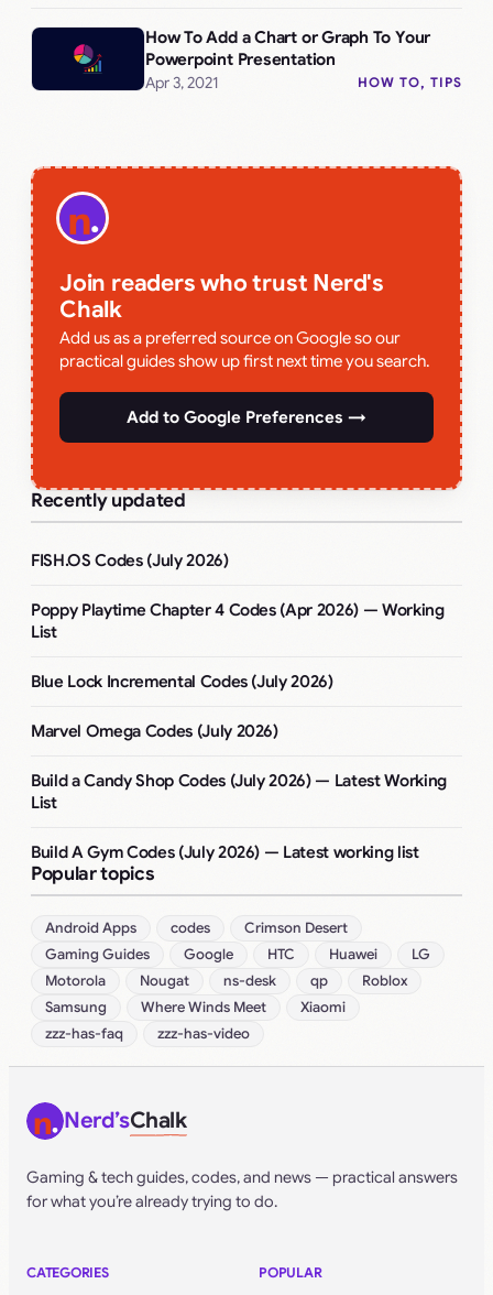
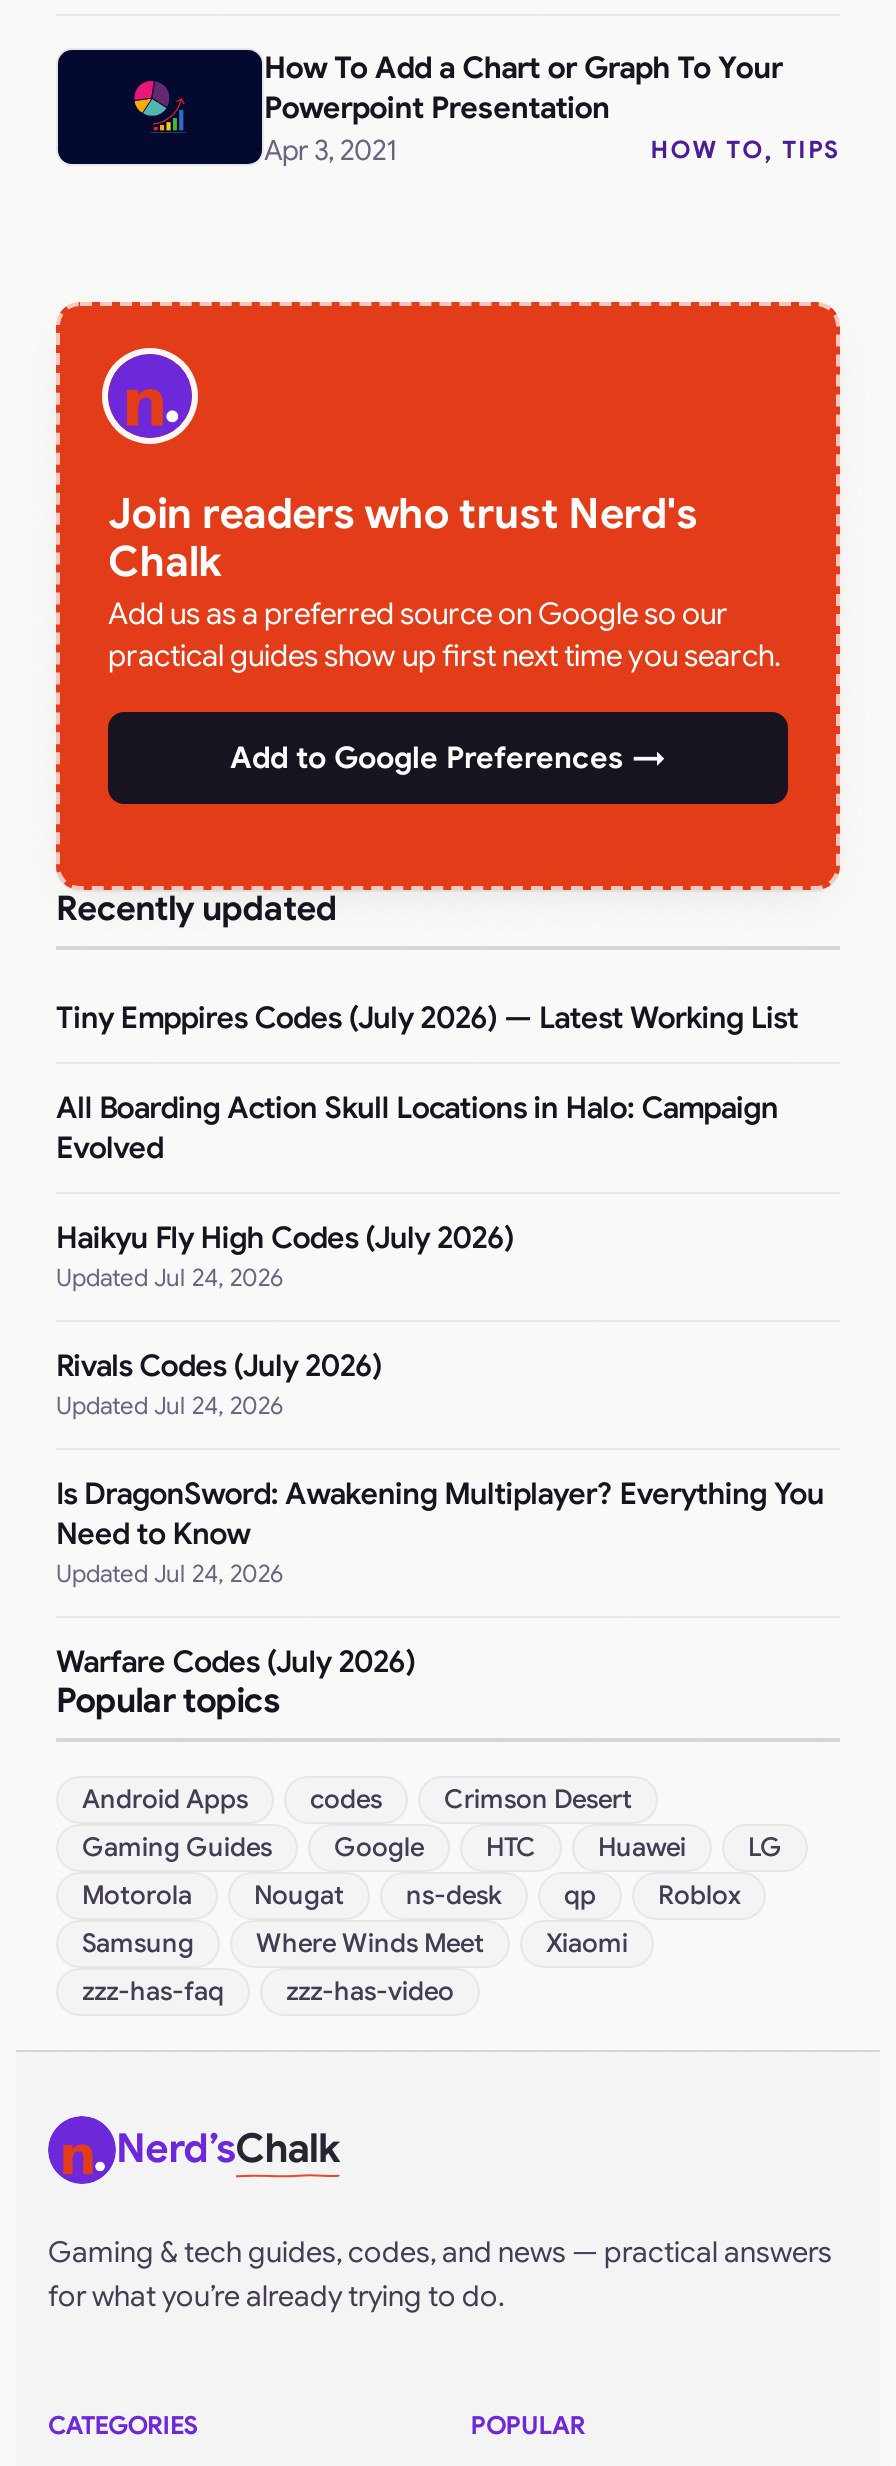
- FISH.OS Codes (July 2026)
+ Tiny Emppires Codes (July 2026) — Latest Working List

- Poppy Playtime Chapter 4 Codes (Apr 2026) — Working
- List
+ All Boarding Action Skull Locations in Halo: Campaign
+ Evolved

- Blue Lock Incremental Codes (July 2026)
+ Haikyu Fly High Codes (July 2026)
+ Jul 24, 2026

- Marvel Omega Codes (July 2026)
+ Rivals Codes (July 2026)
+ Jul 24, 2026

- Build a Candy Shop Codes (July 2026) — Latest Working
- List
+ Is DragonSword: Awakening Multiplayer? Everything You
+ Need to Know
+ Jul 24, 2026

- Build A Gym Codes (July 2026) — Latest working list
+ Warfare Codes (July 2026)
